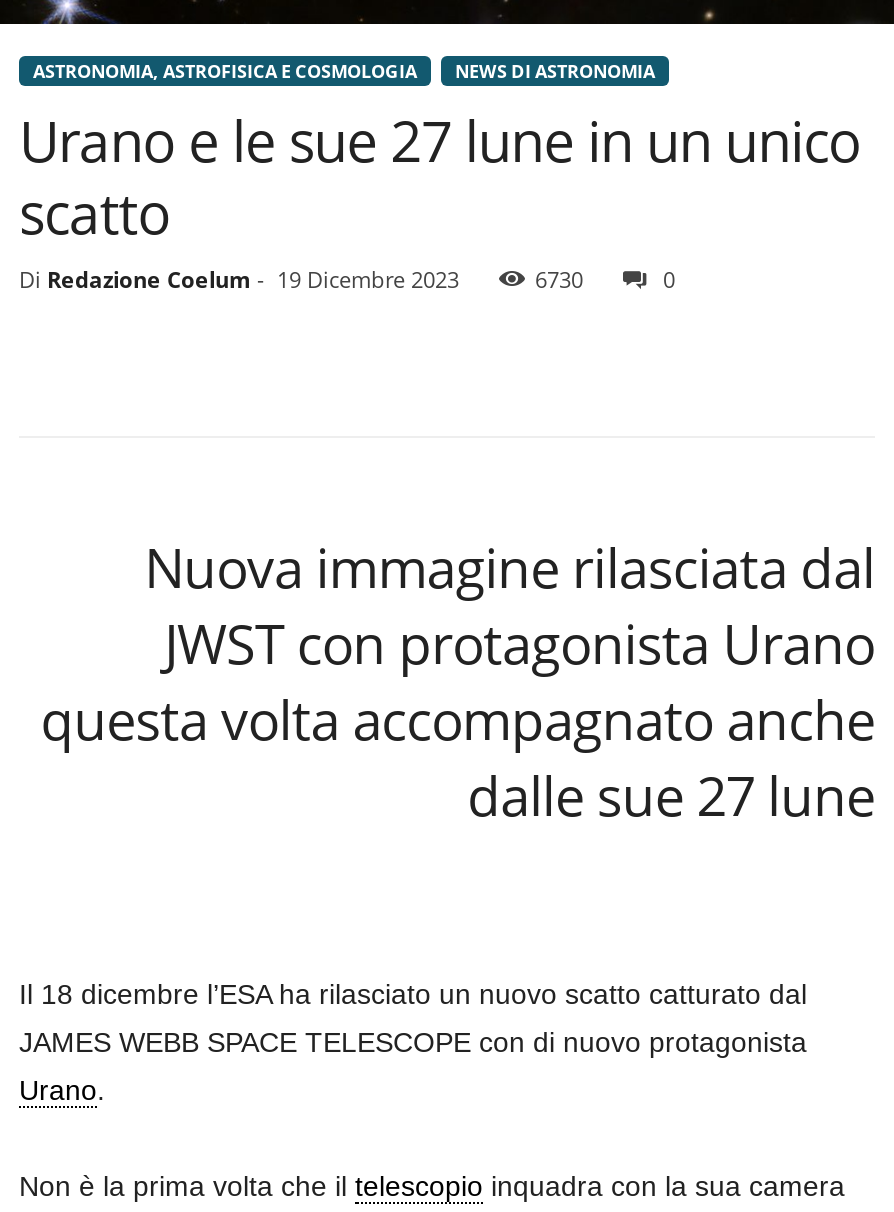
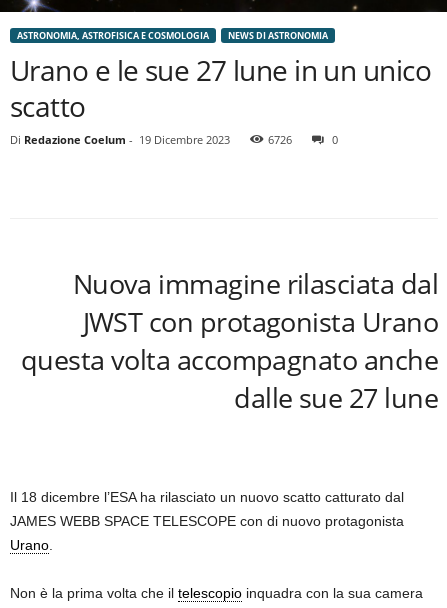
- 6730
+ 6726
